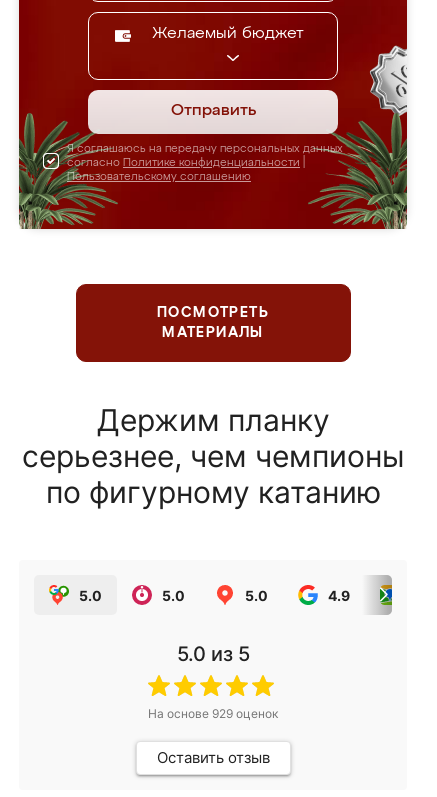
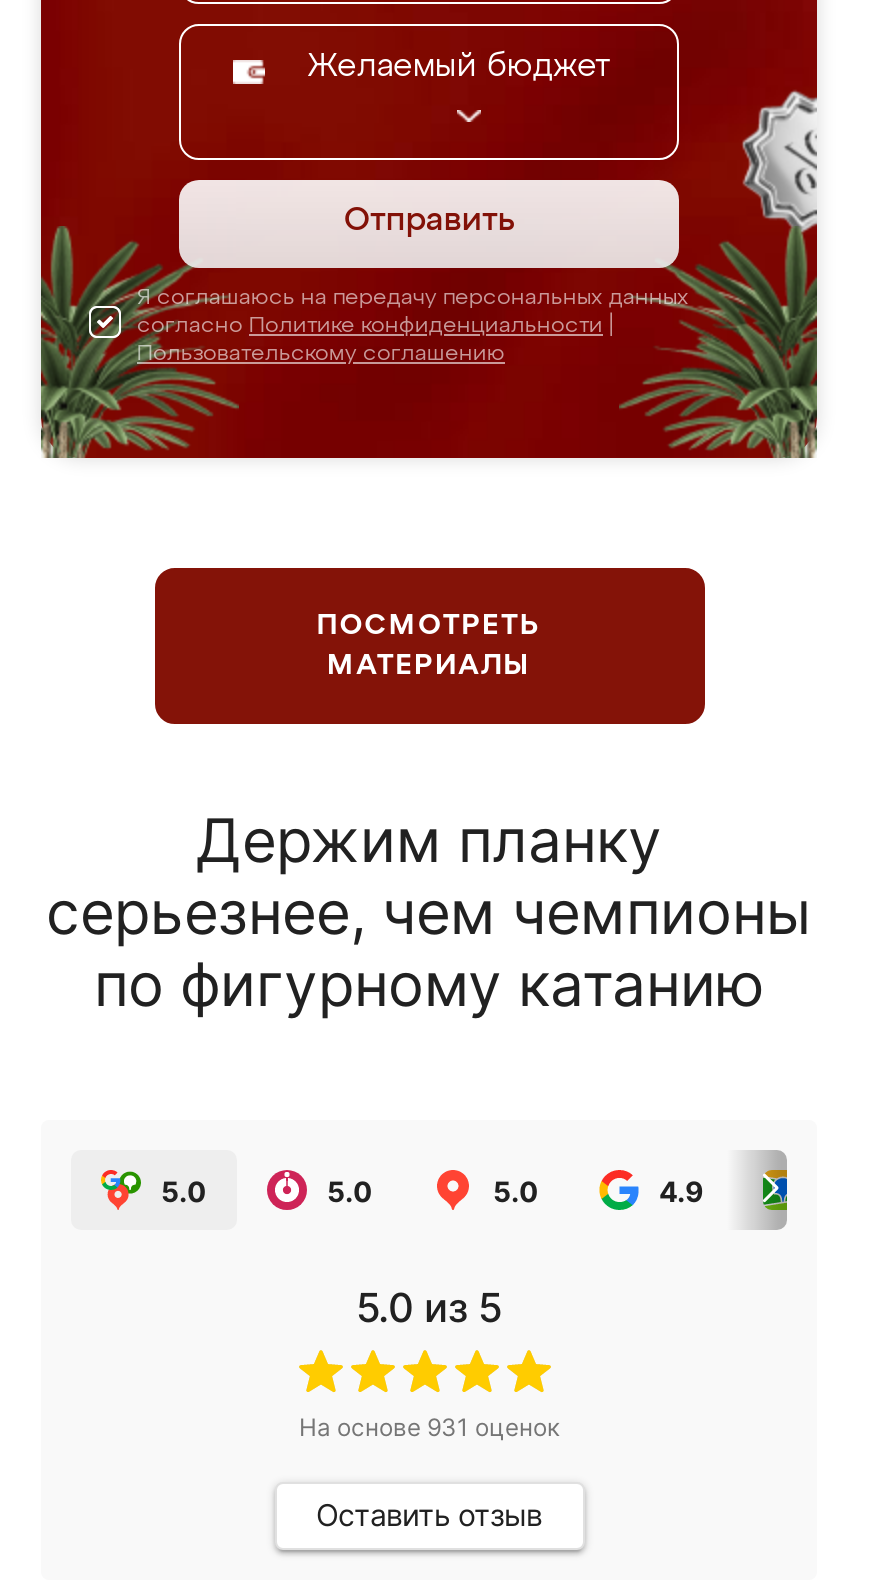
- На основе 929 оценок
+ На основе 931 оценок
